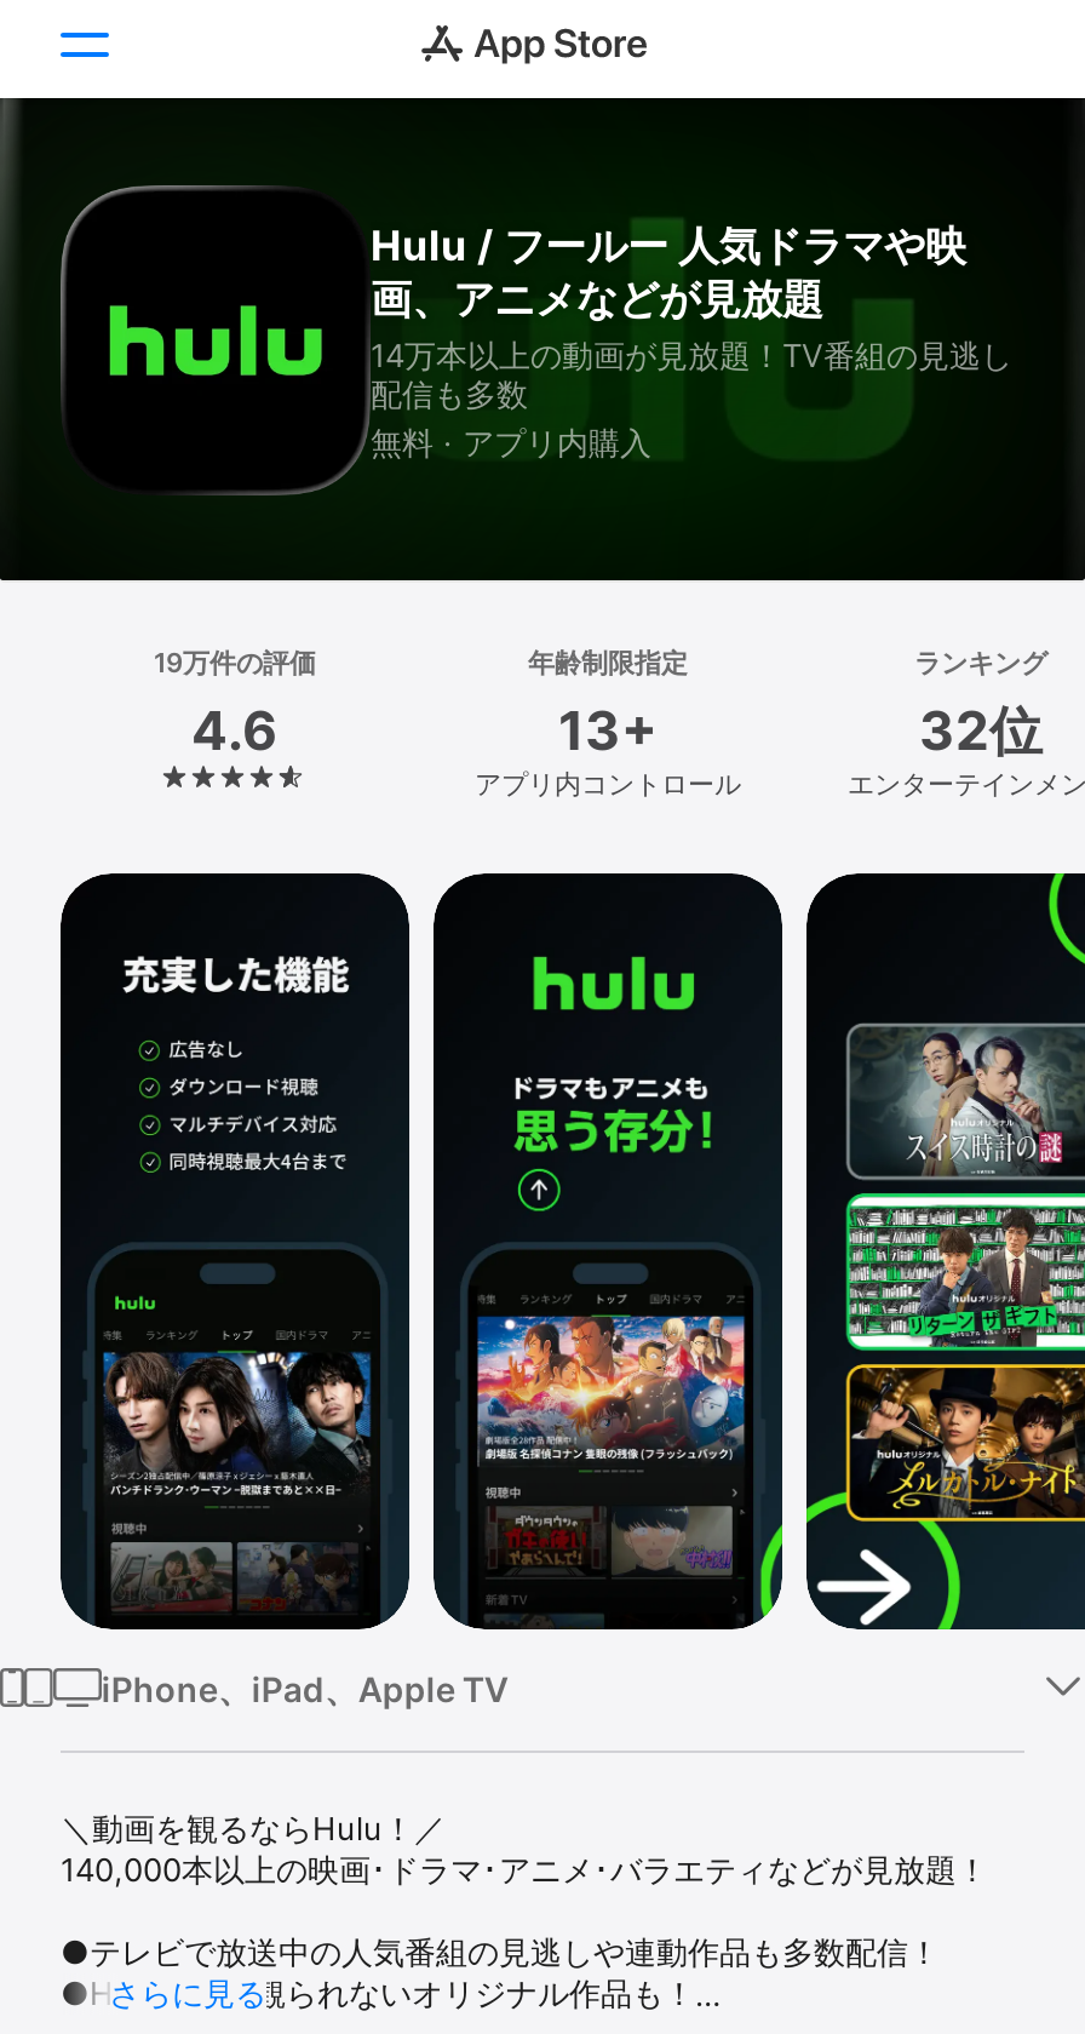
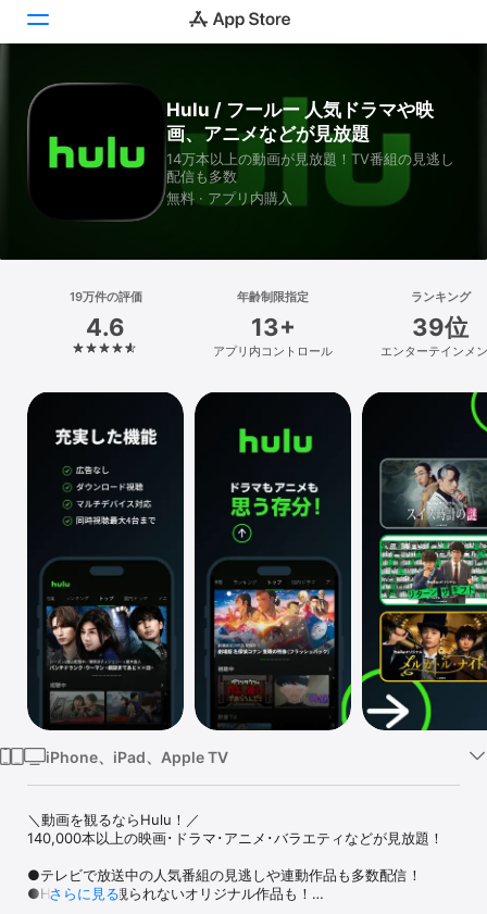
- 32位
+ 39位
